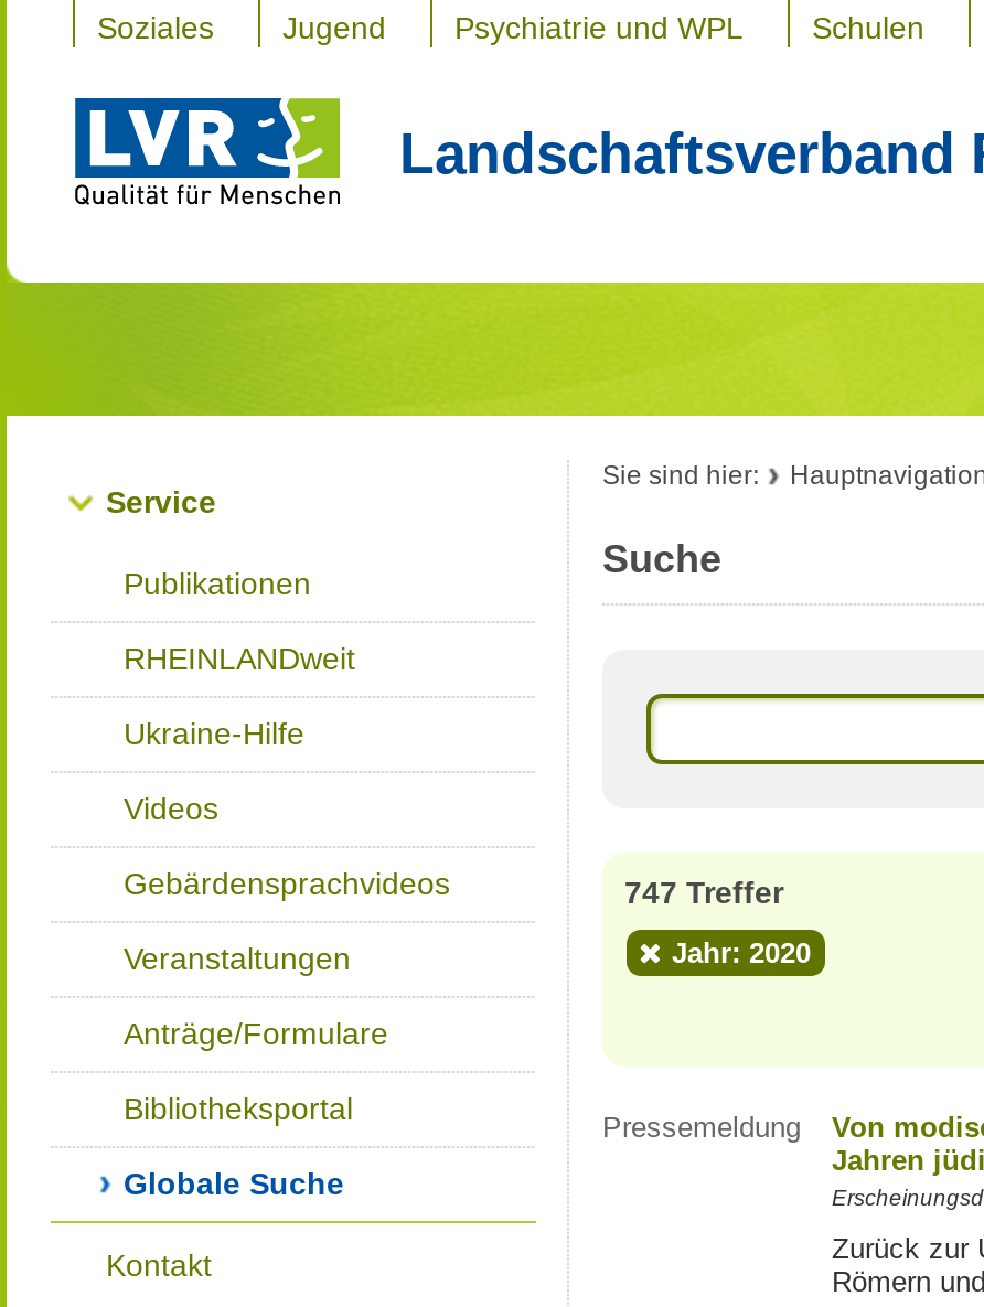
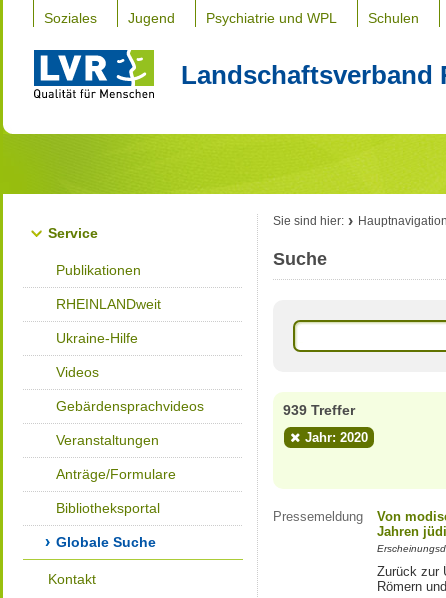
- 747 Treffer
+ 939 Treffer
